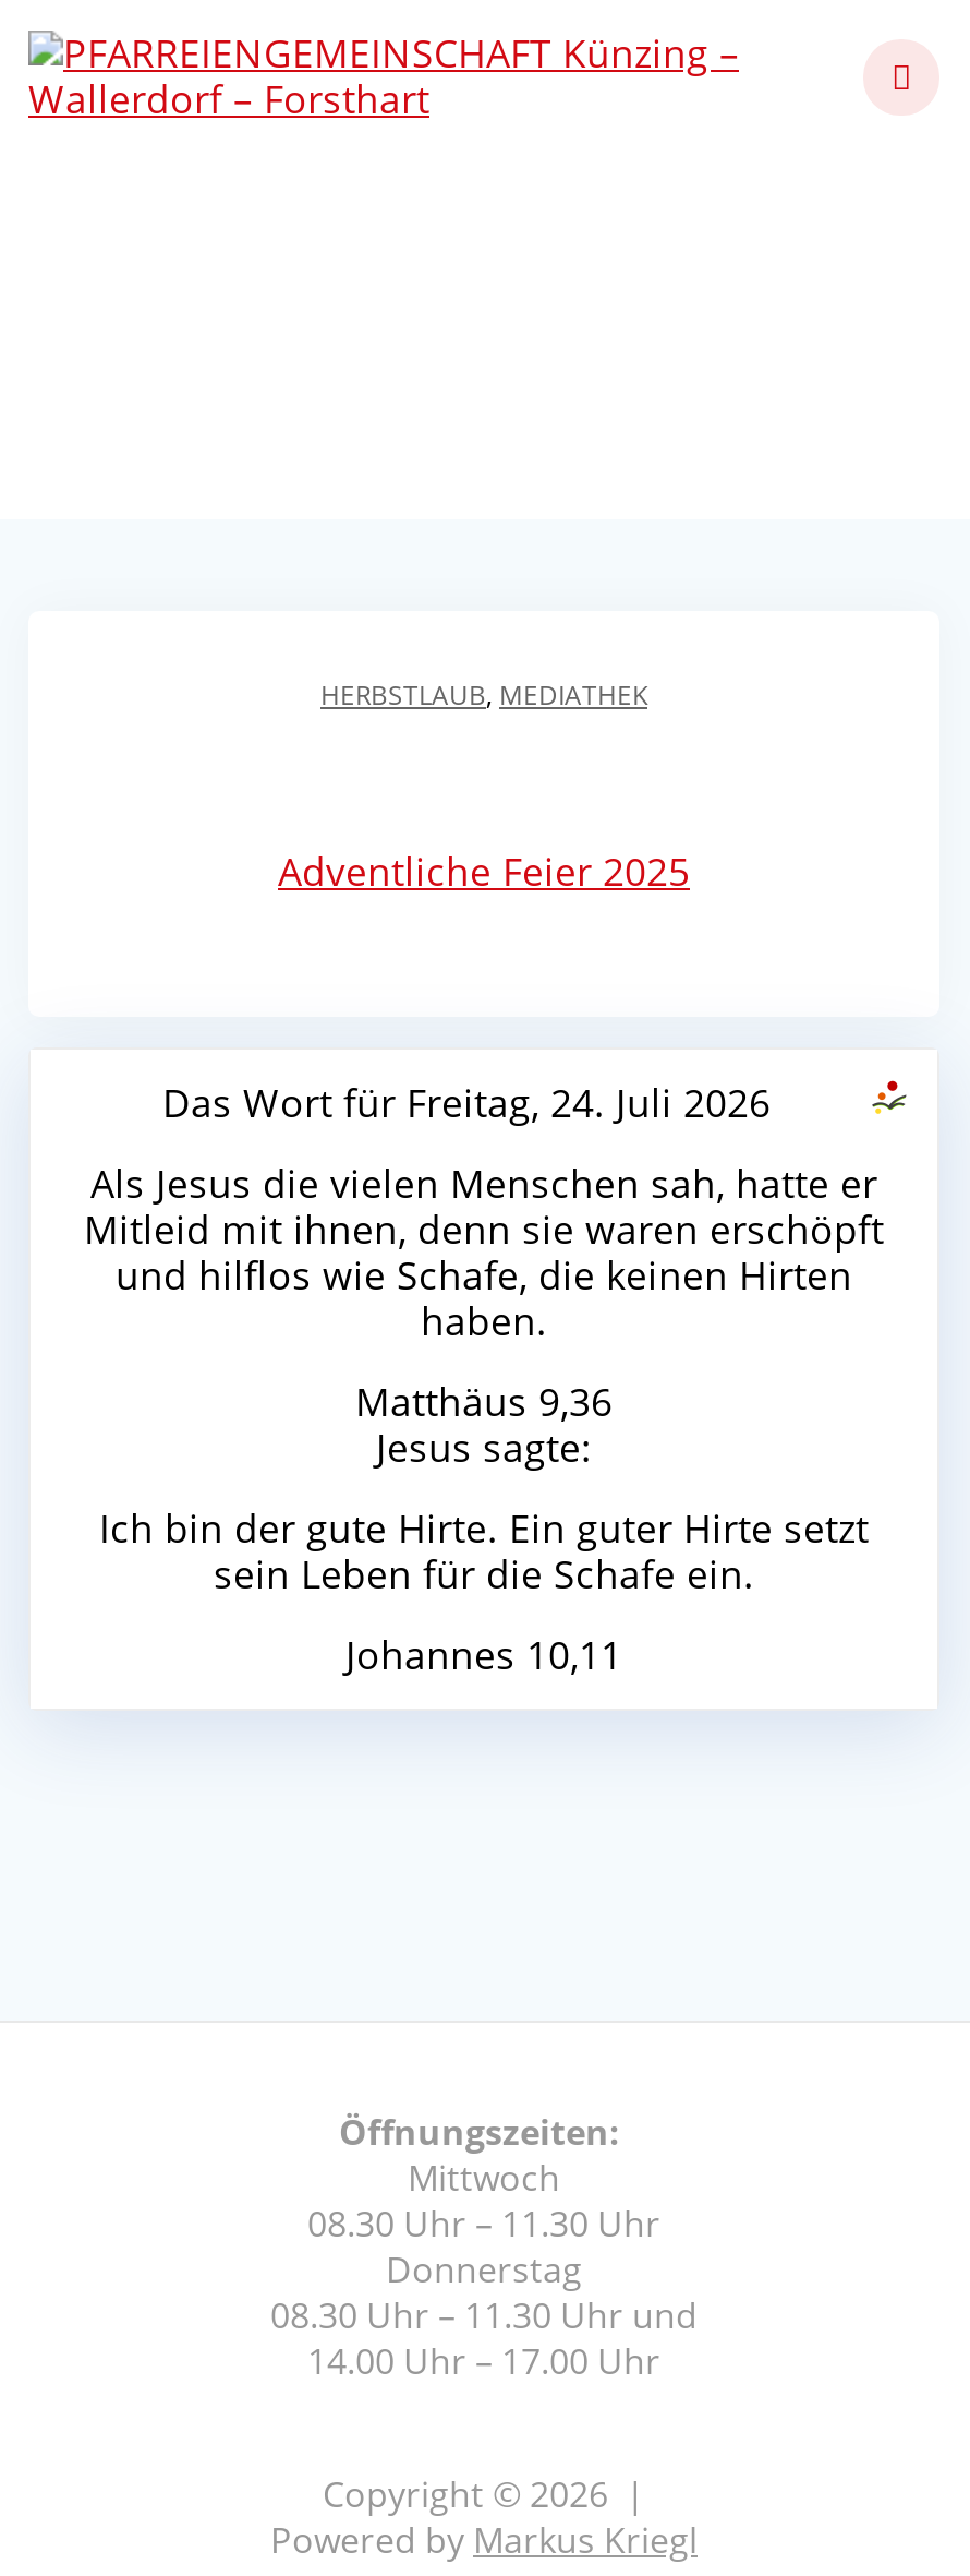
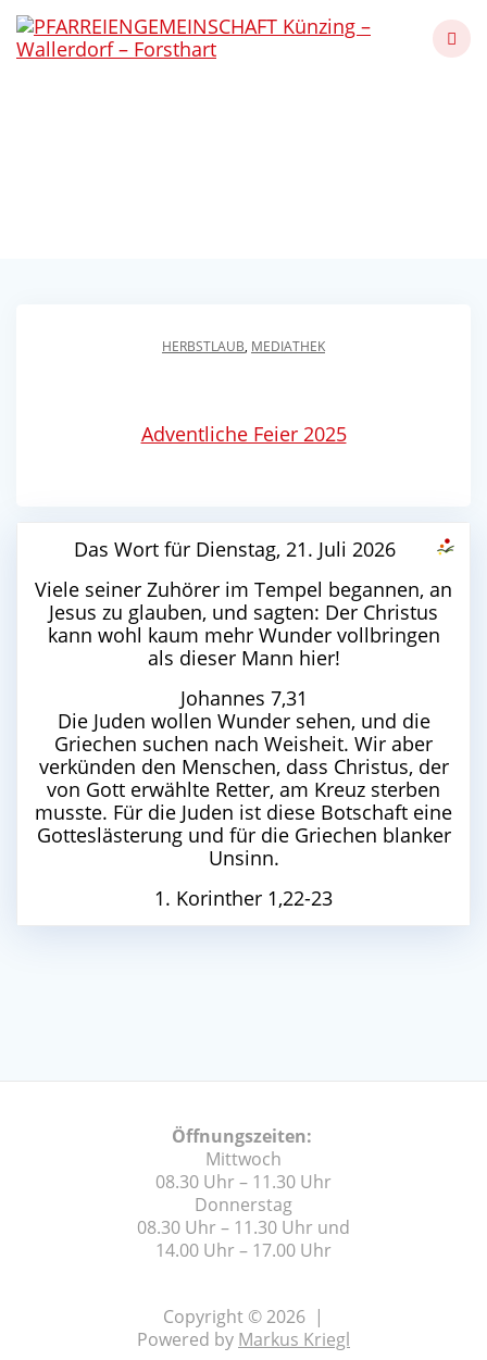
- Das Wort für Freitag, 24. Juli 2026
- Als Jesus die vielen Menschen sah, hatte er
- Mitleid mit ihnen, denn sie waren erschöpft
- und hilflos wie Schafe, die keinen Hirten
- haben.
- Matthäus 9,36
- Jesus sagte:
- Ich bin der gute Hirte. Ein guter Hirte setzt
- sein Leben für die Schafe ein.
- Johannes 10,11
+ Das Wort für Dienstag, 21. Juli 2026
+ Viele seiner Zuhörer im Tempel begannen, an
+ Jesus zu glauben, und sagten: Der Christus
+ kann wohl kaum mehr Wunder vollbringen
+ als dieser Mann hier!
+ Johannes 7,31
+ Die Juden wollen Wunder sehen, und die
+ Griechen suchen nach Weisheit. Wir aber
+ verkünden den Menschen, dass Christus, der
+ von Gott erwählte Retter, am Kreuz sterben
+ musste. Für die Juden ist diese Botschaft eine
+ Gotteslästerung und für die Griechen blanker
+ Unsinn.
+ 1. Korinther 1,22-23
